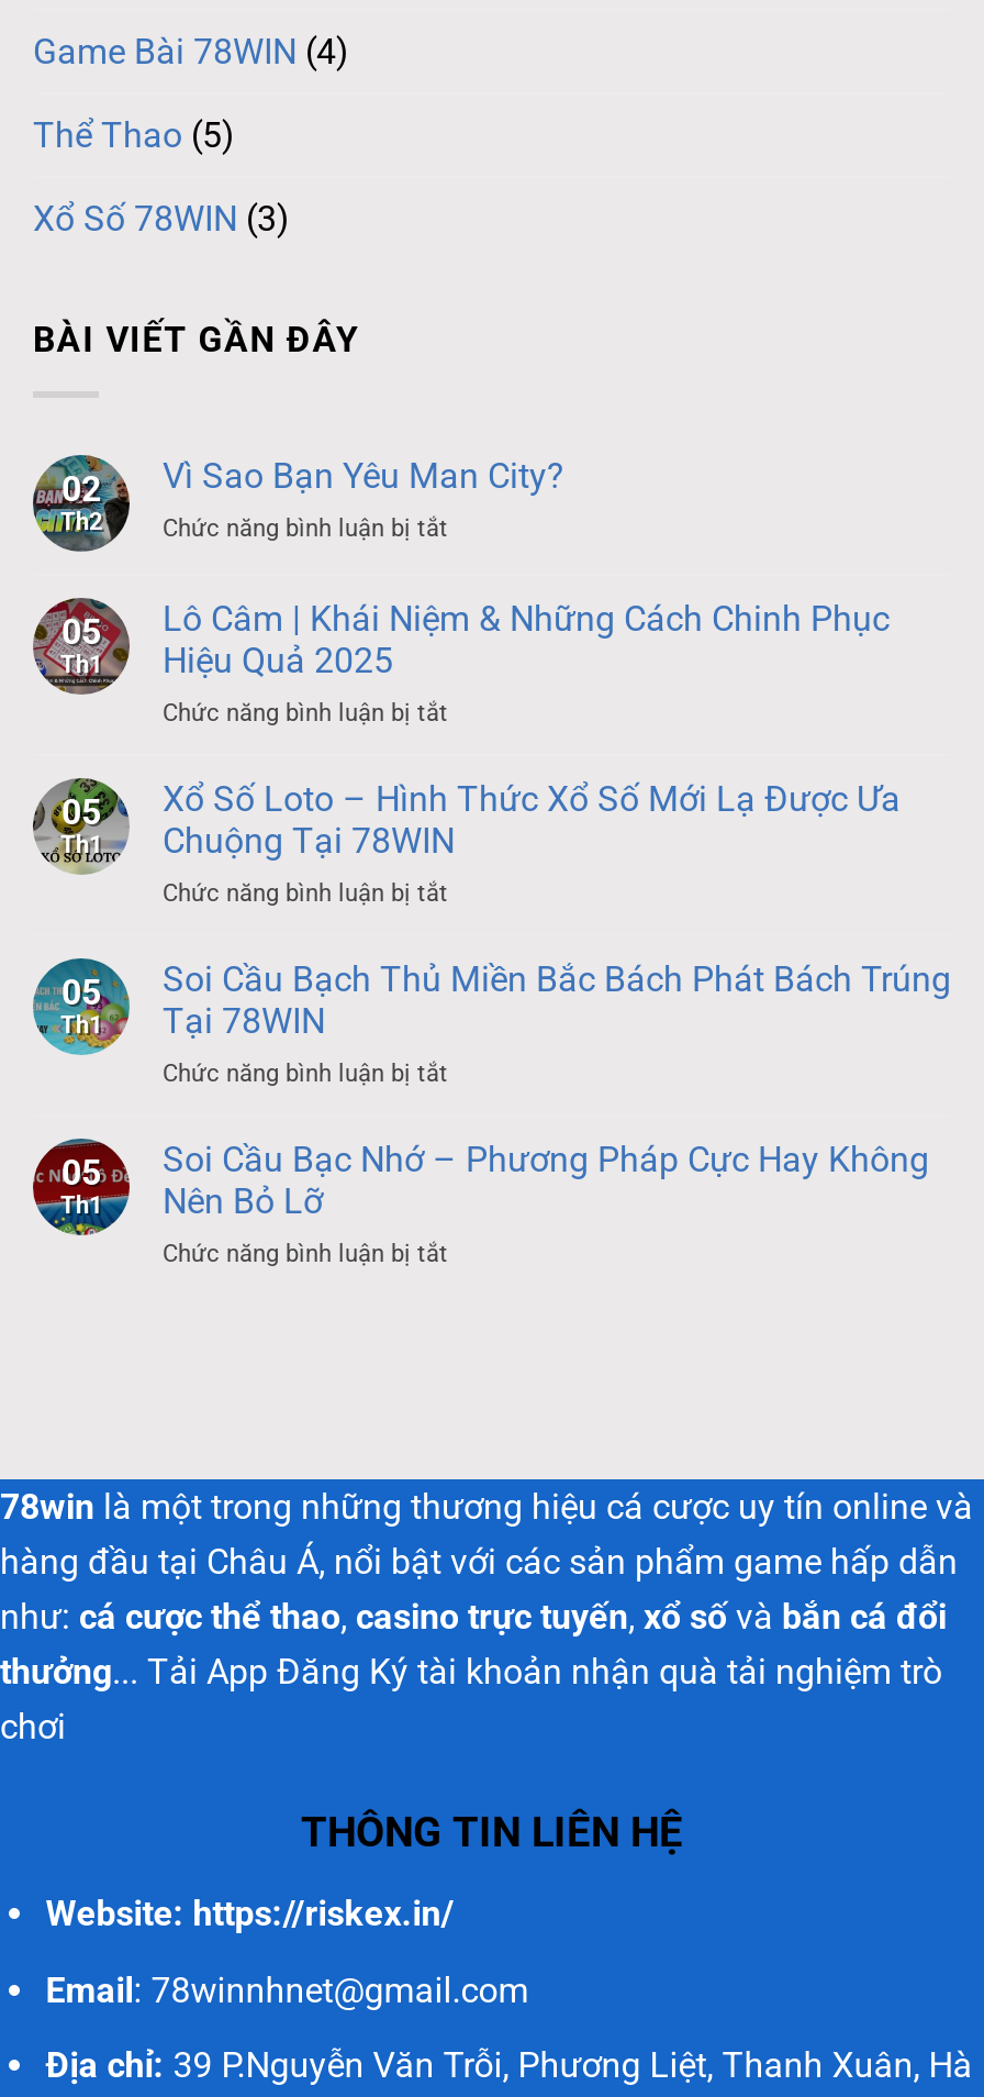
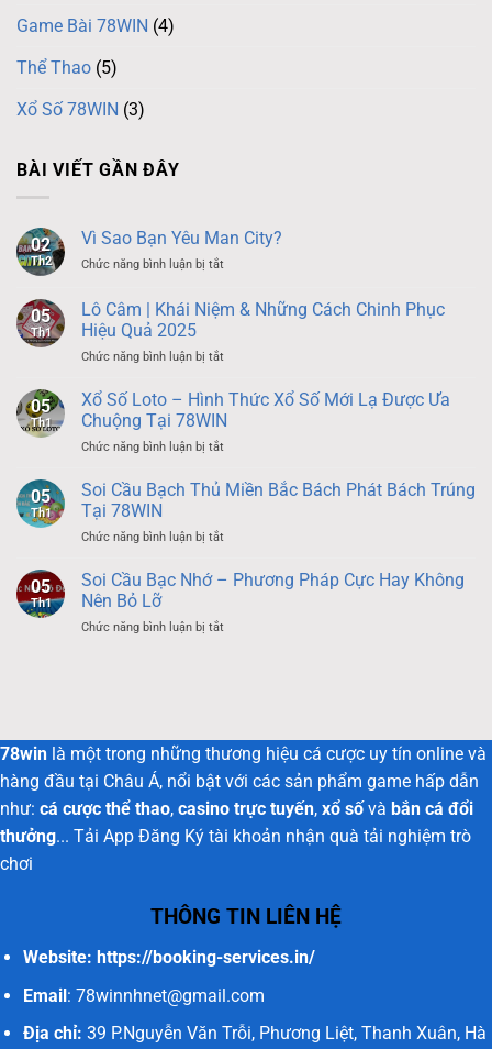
- Website: https://riskex.in/
+ Website: https://booking-services.in/
